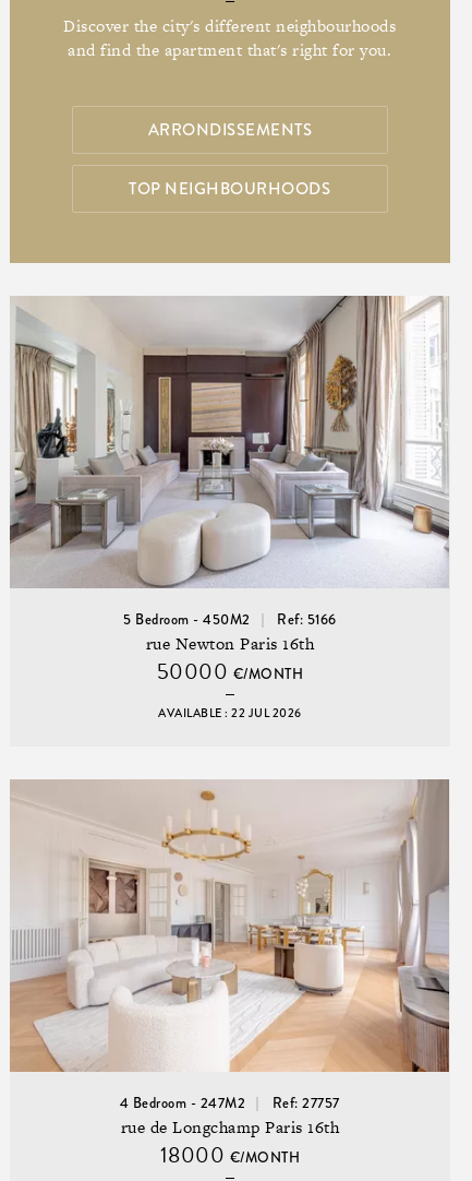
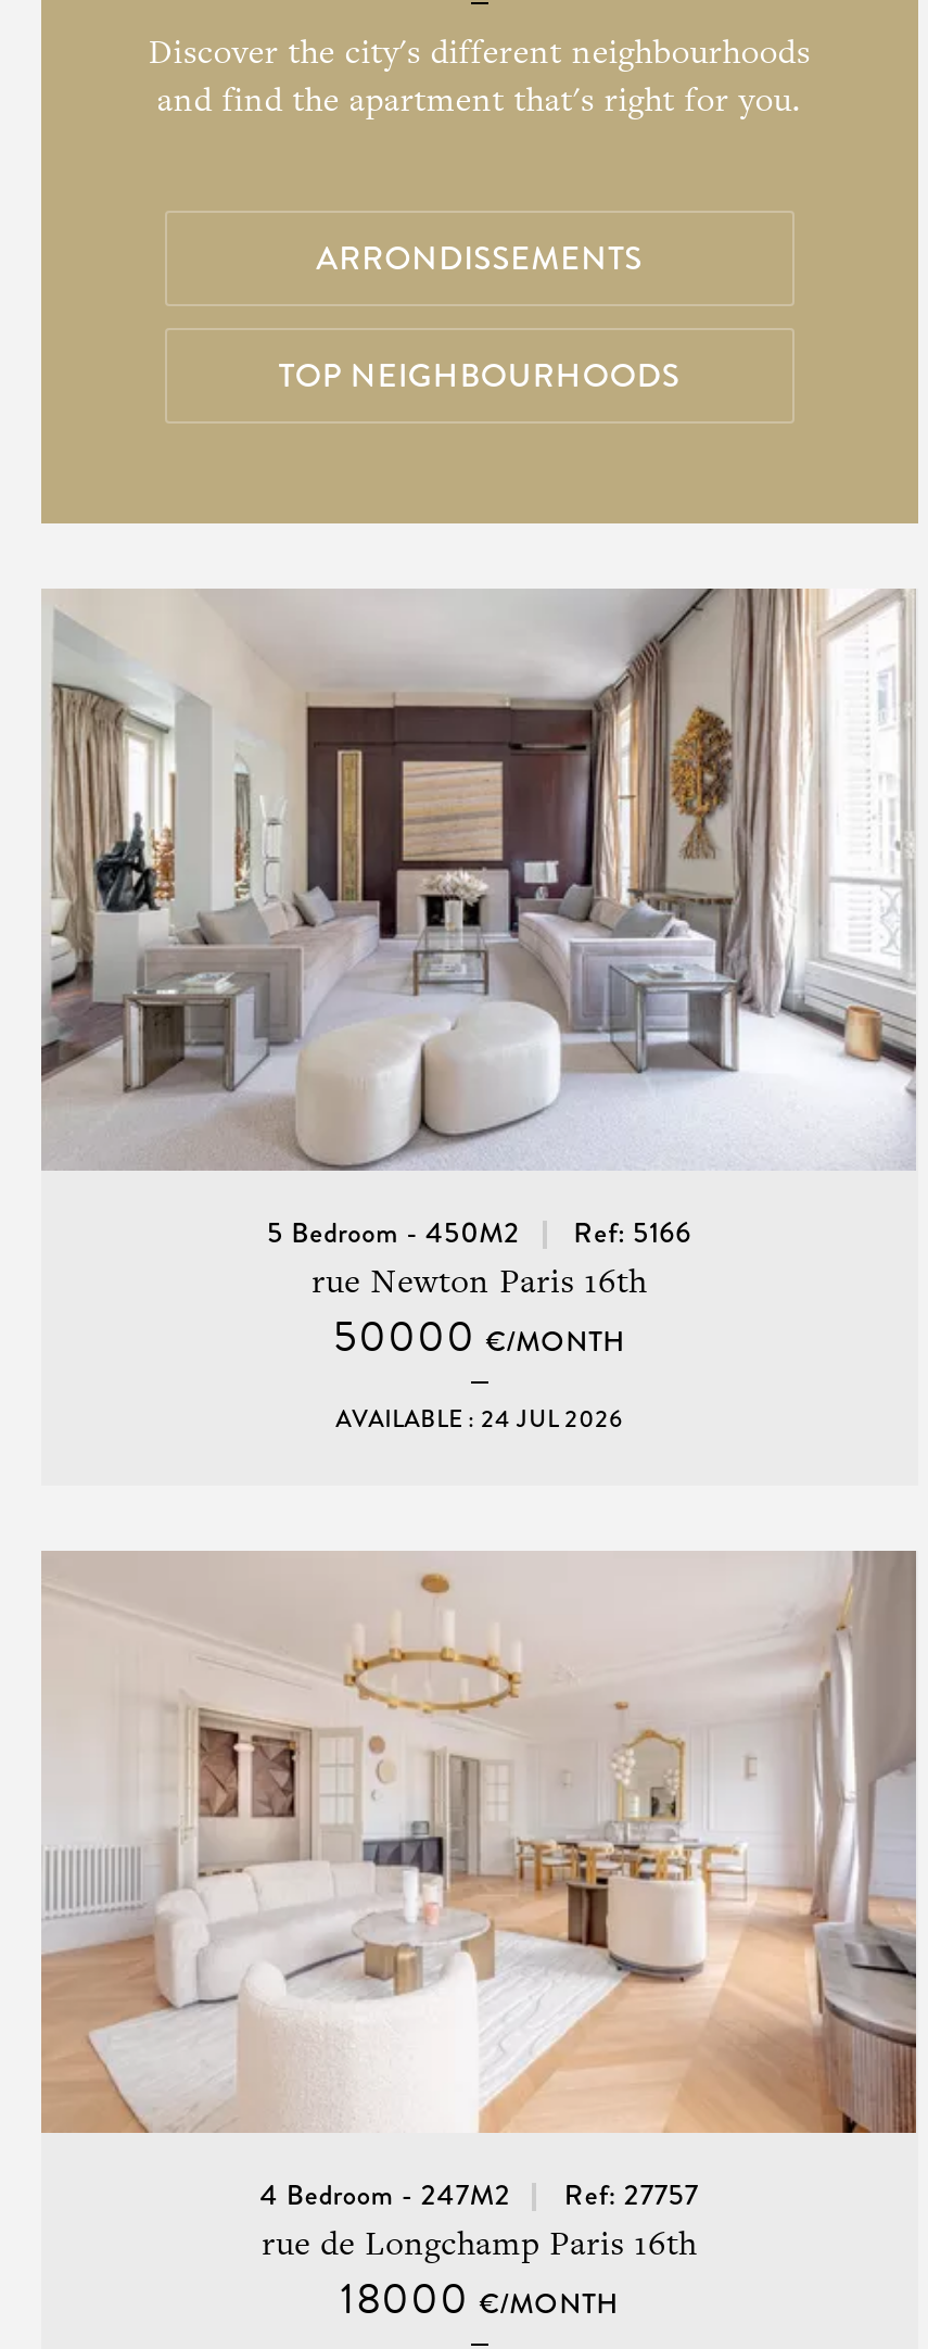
- AVAILABLE : 22 JUL 2026
+ AVAILABLE : 24 JUL 2026
